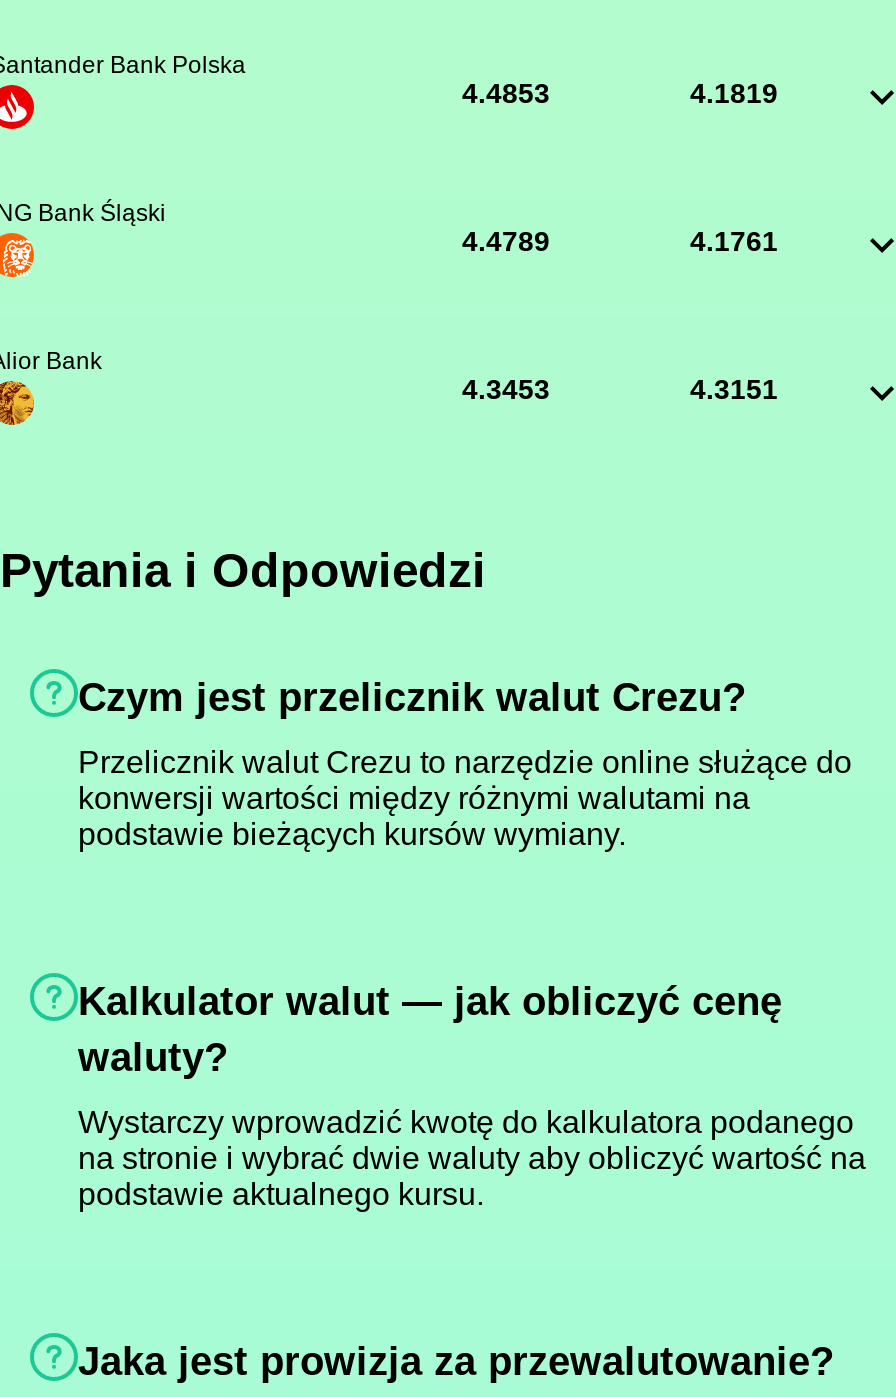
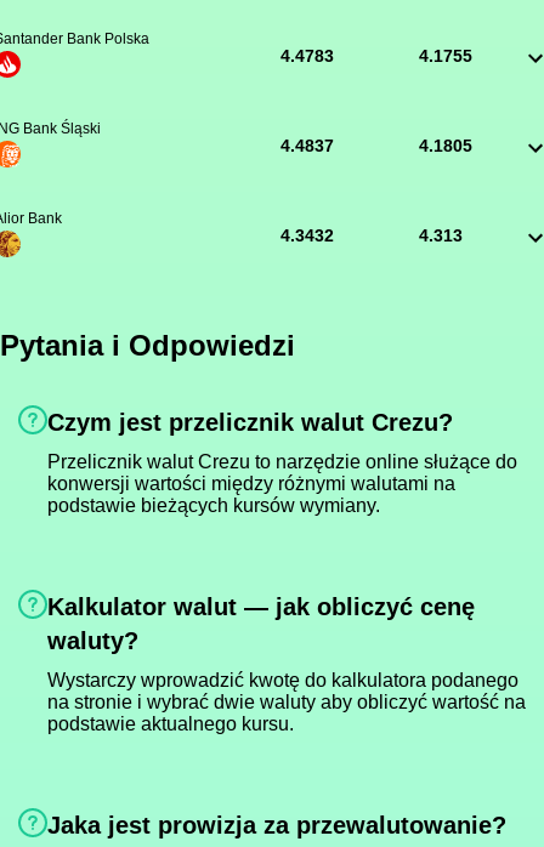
- 4.4853
+ 4.4783

- 4.1819
+ 4.1755

- 4.4789
+ 4.4837

- 4.1761
+ 4.1805

- 4.3453
+ 4.3432

- 4.3151
+ 4.313
